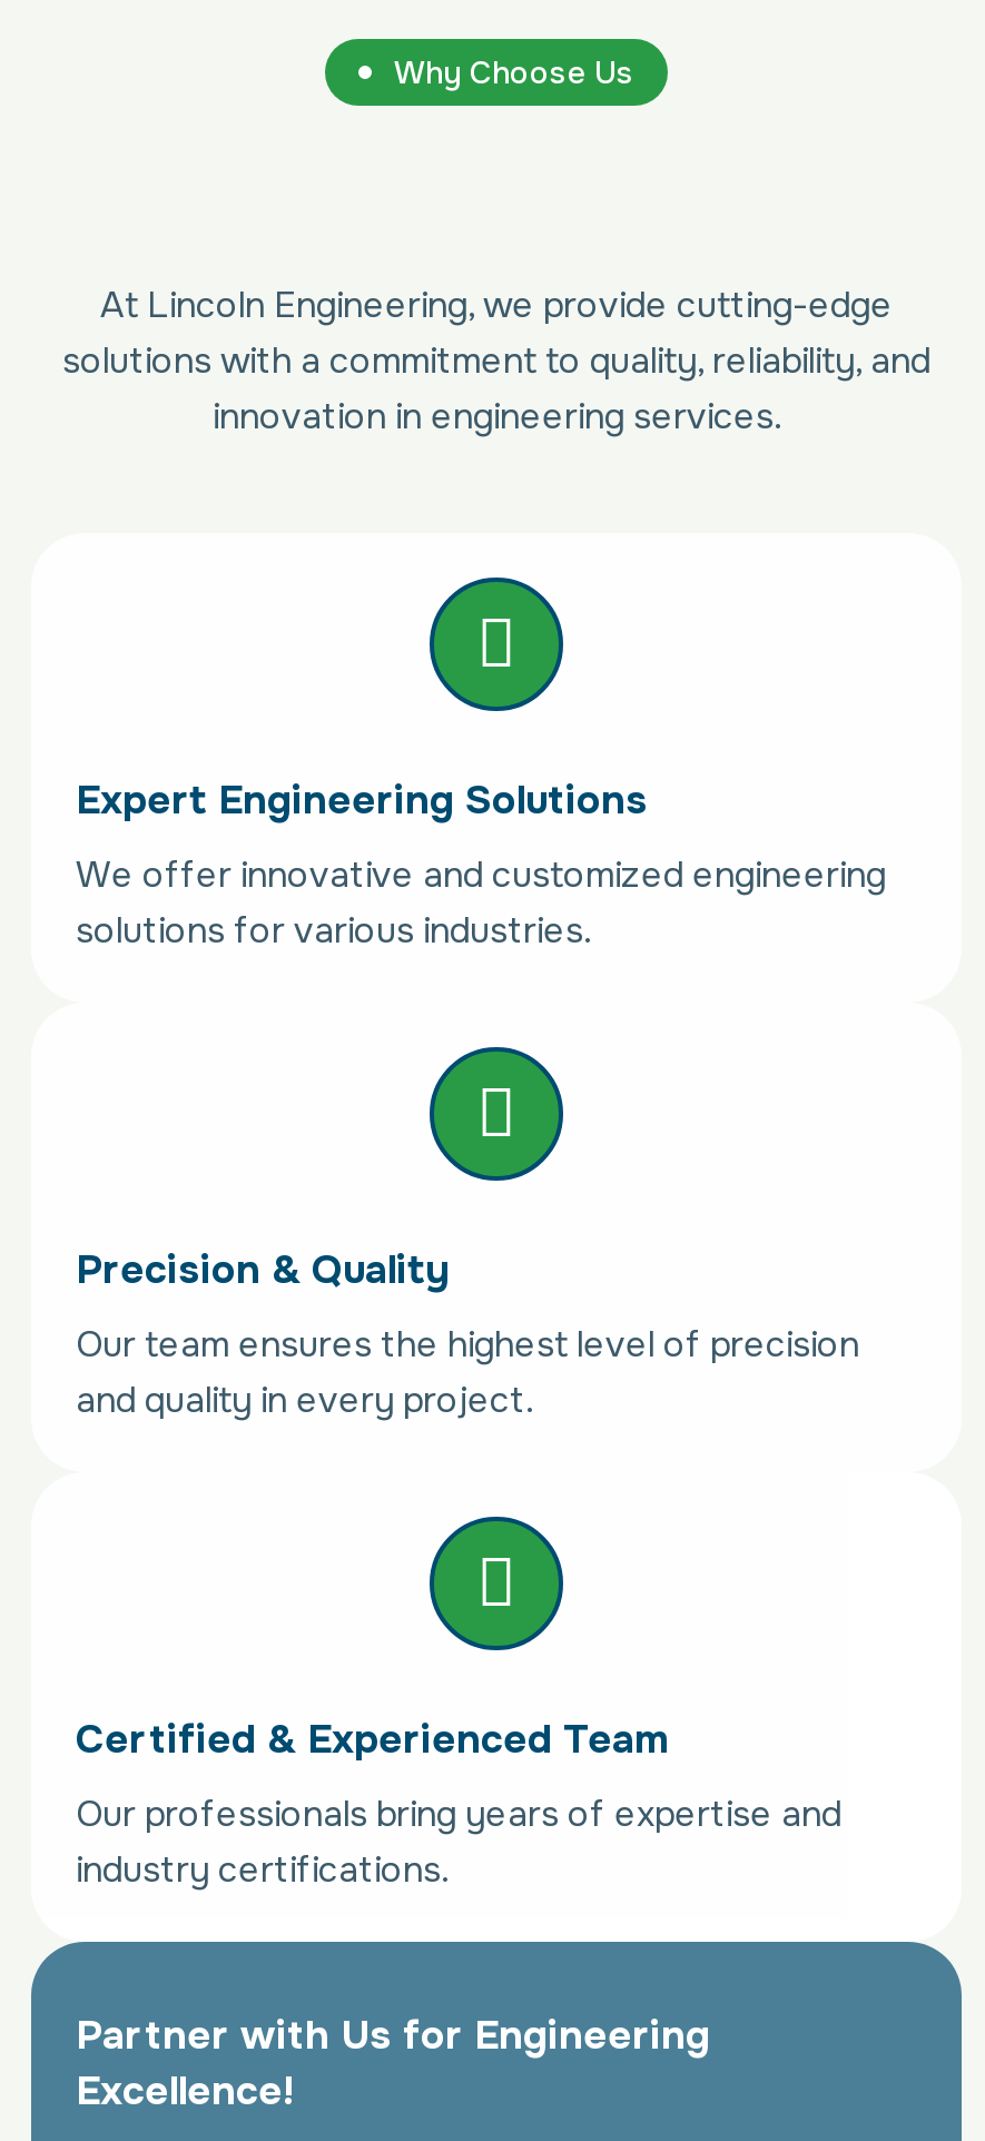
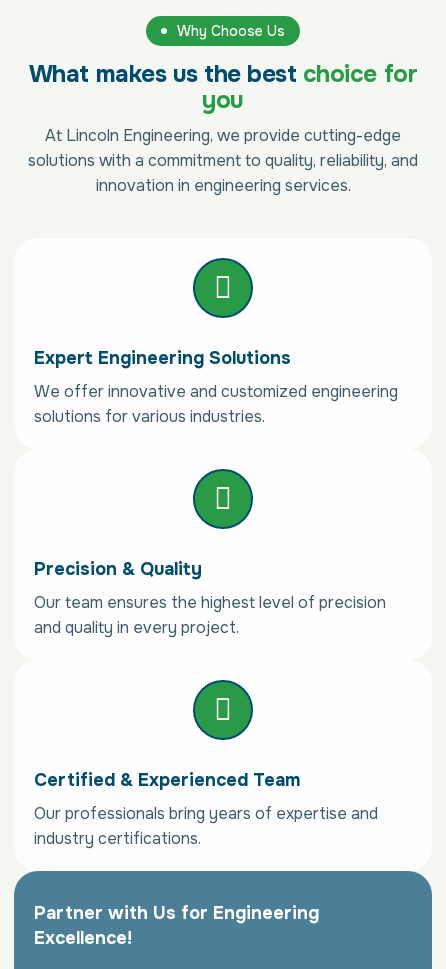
+ What makes us the best choice for
+ you
